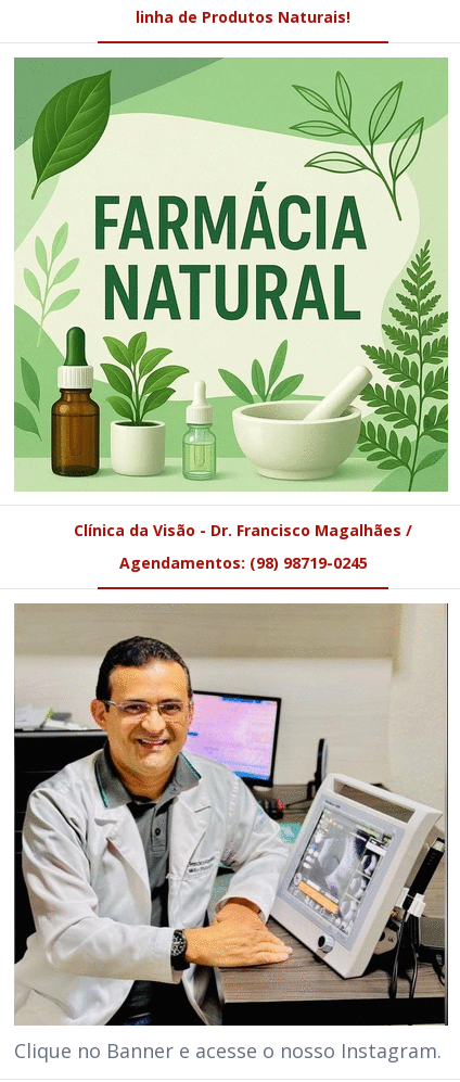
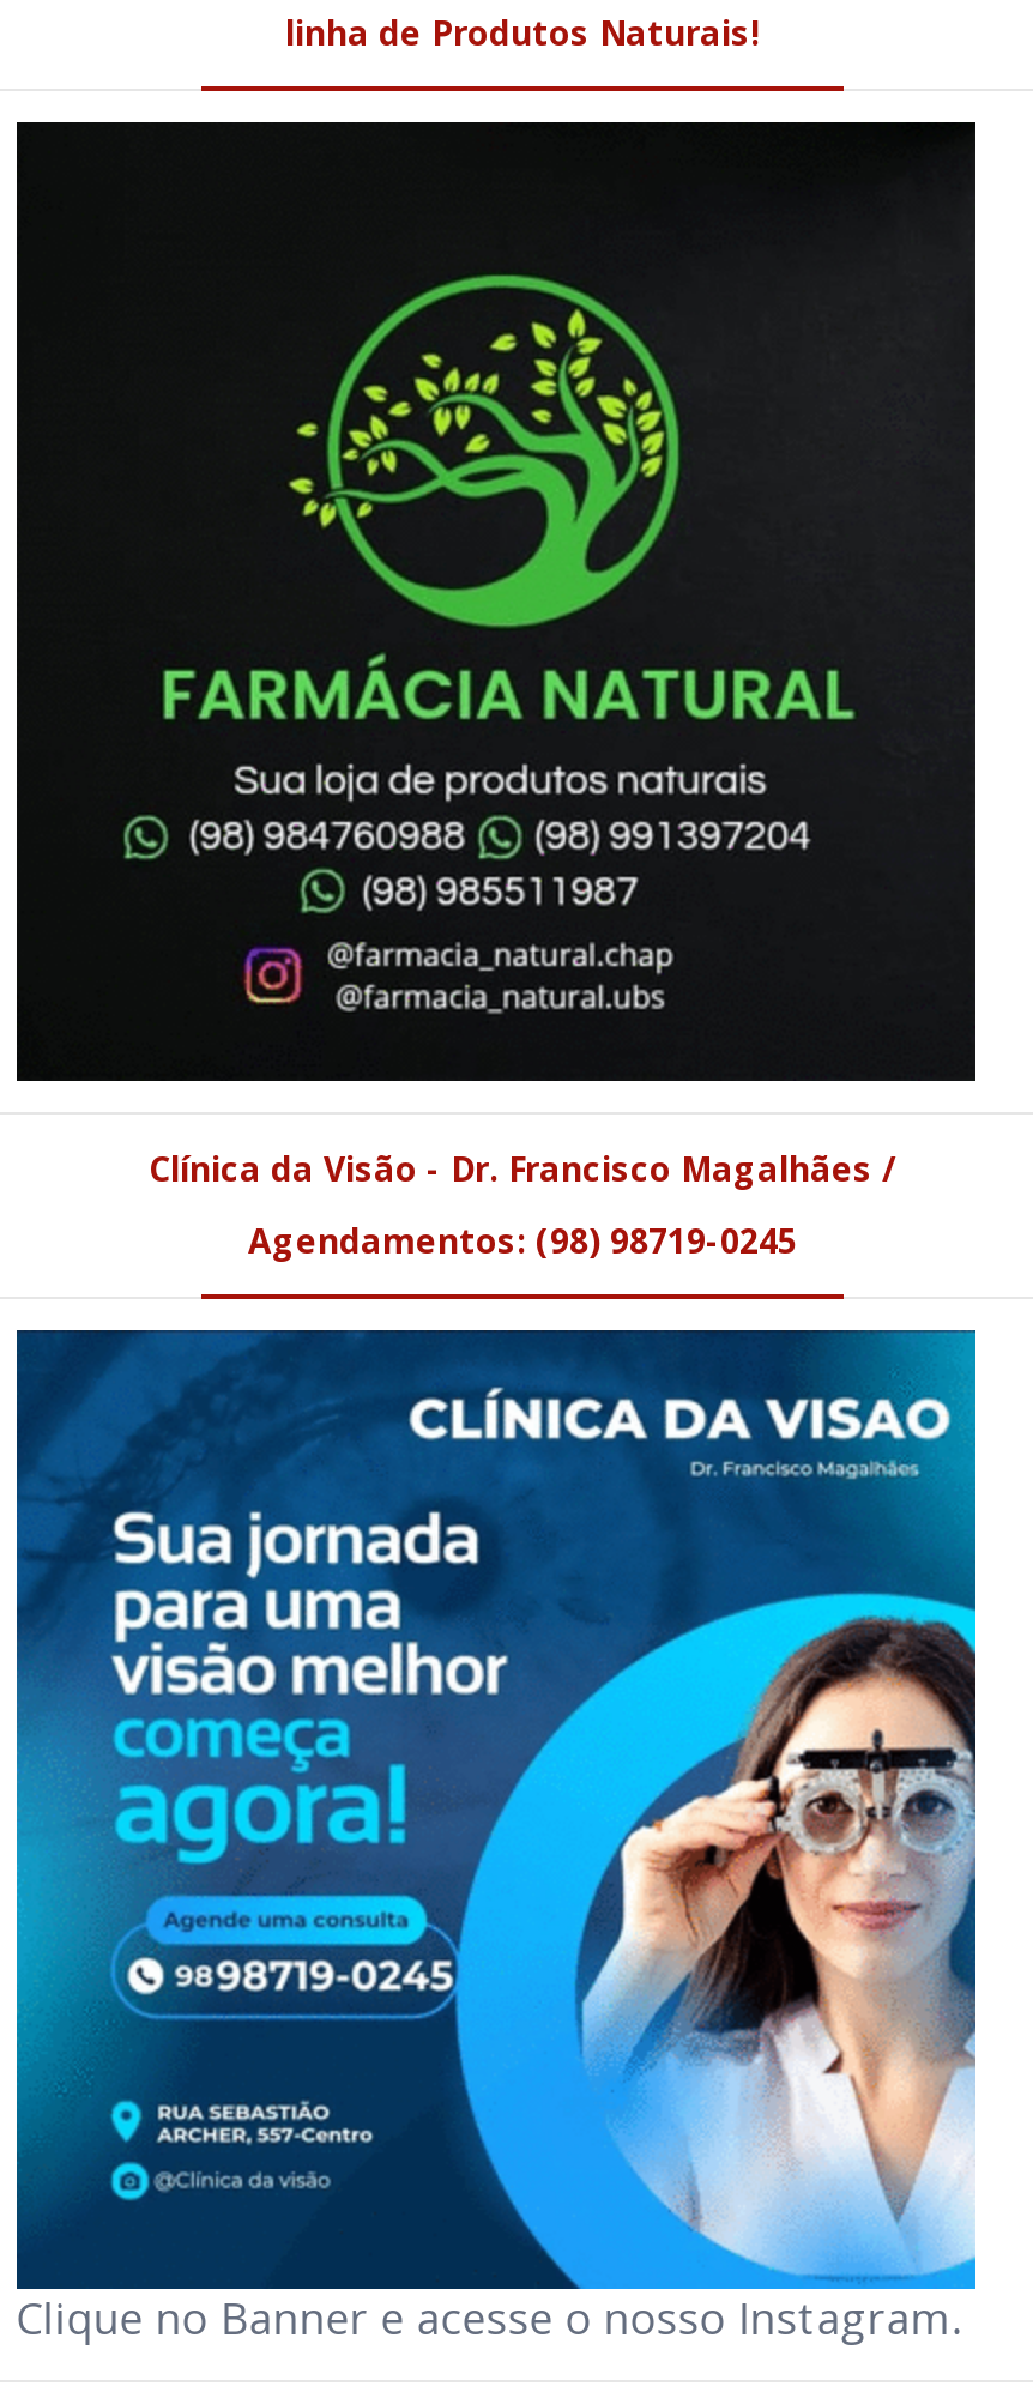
- [image]
+ [image]

- [image]
+ [image]
